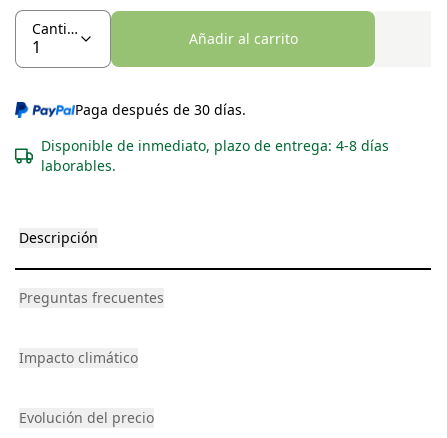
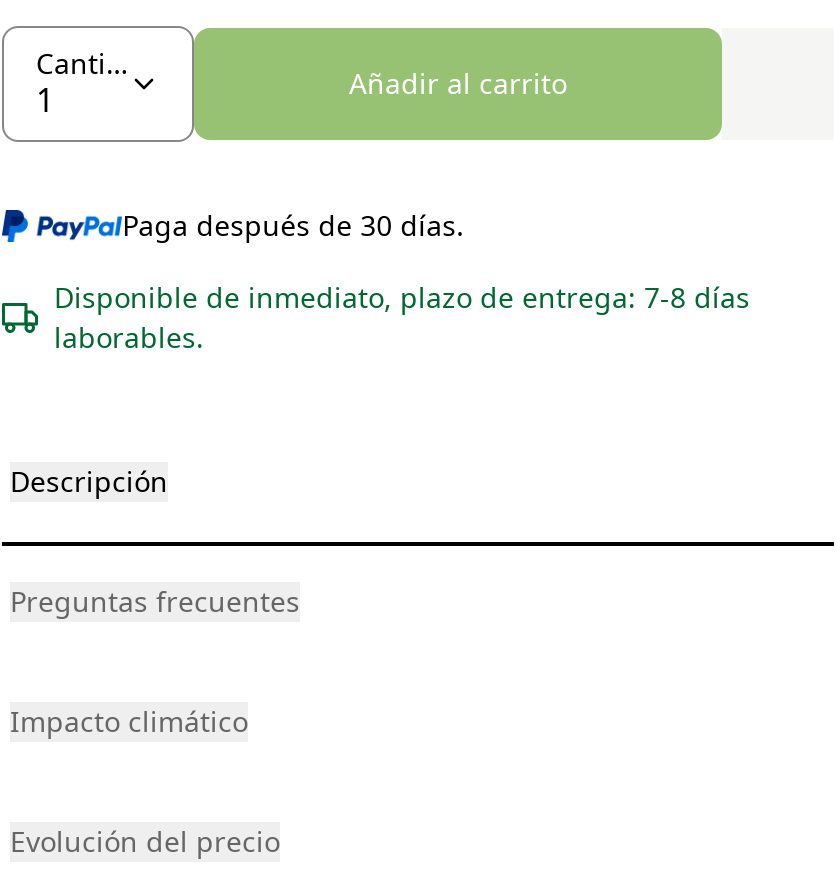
- Disponible de inmediato, plazo de entrega: 4-8 días
+ Disponible de inmediato, plazo de entrega: 7-8 días
